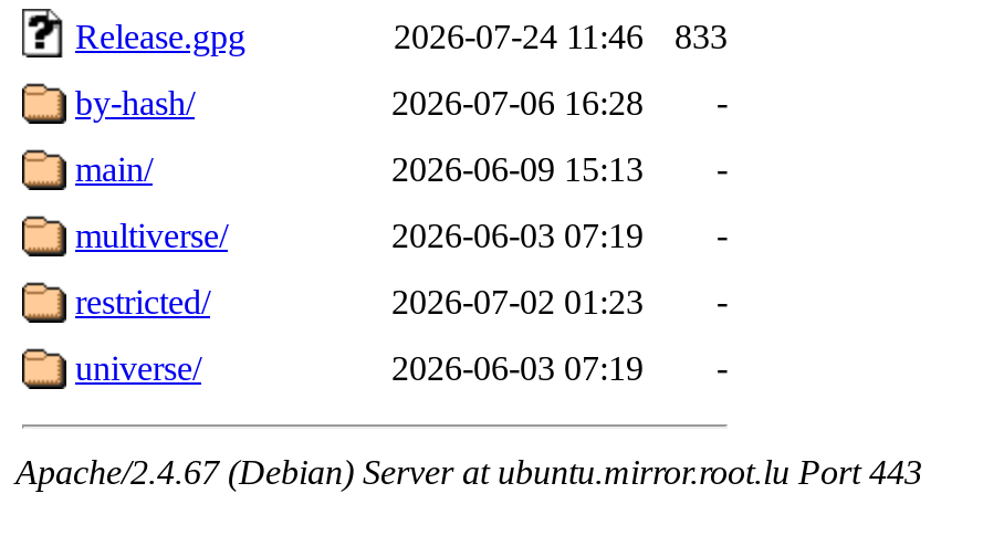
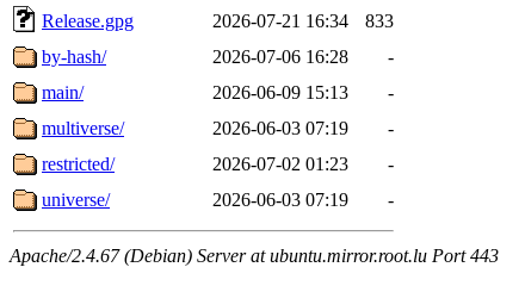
- 2026-07-24 11:46 833
+ 2026-07-21 16:34 833
